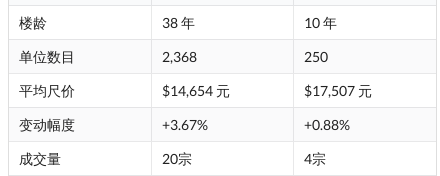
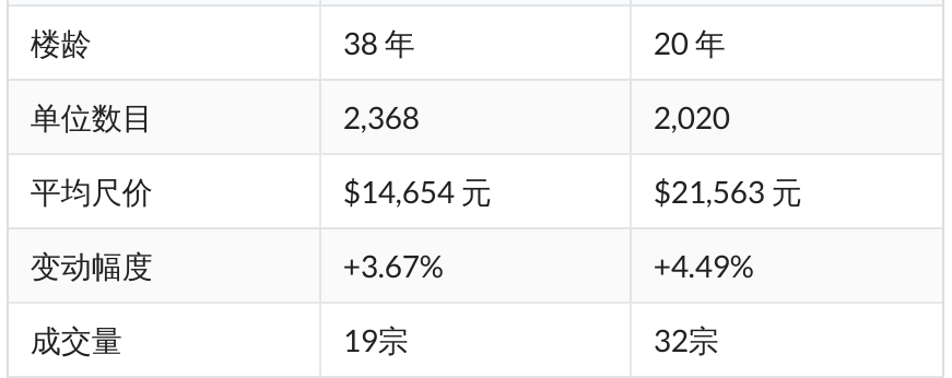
- 10 年
+ 20 年

- 250
+ 2,020

- $17,507 元
+ $21,563 元

- +0.88%
+ +4.49%

- 20宗
+ 19宗

- 4宗
+ 32宗
